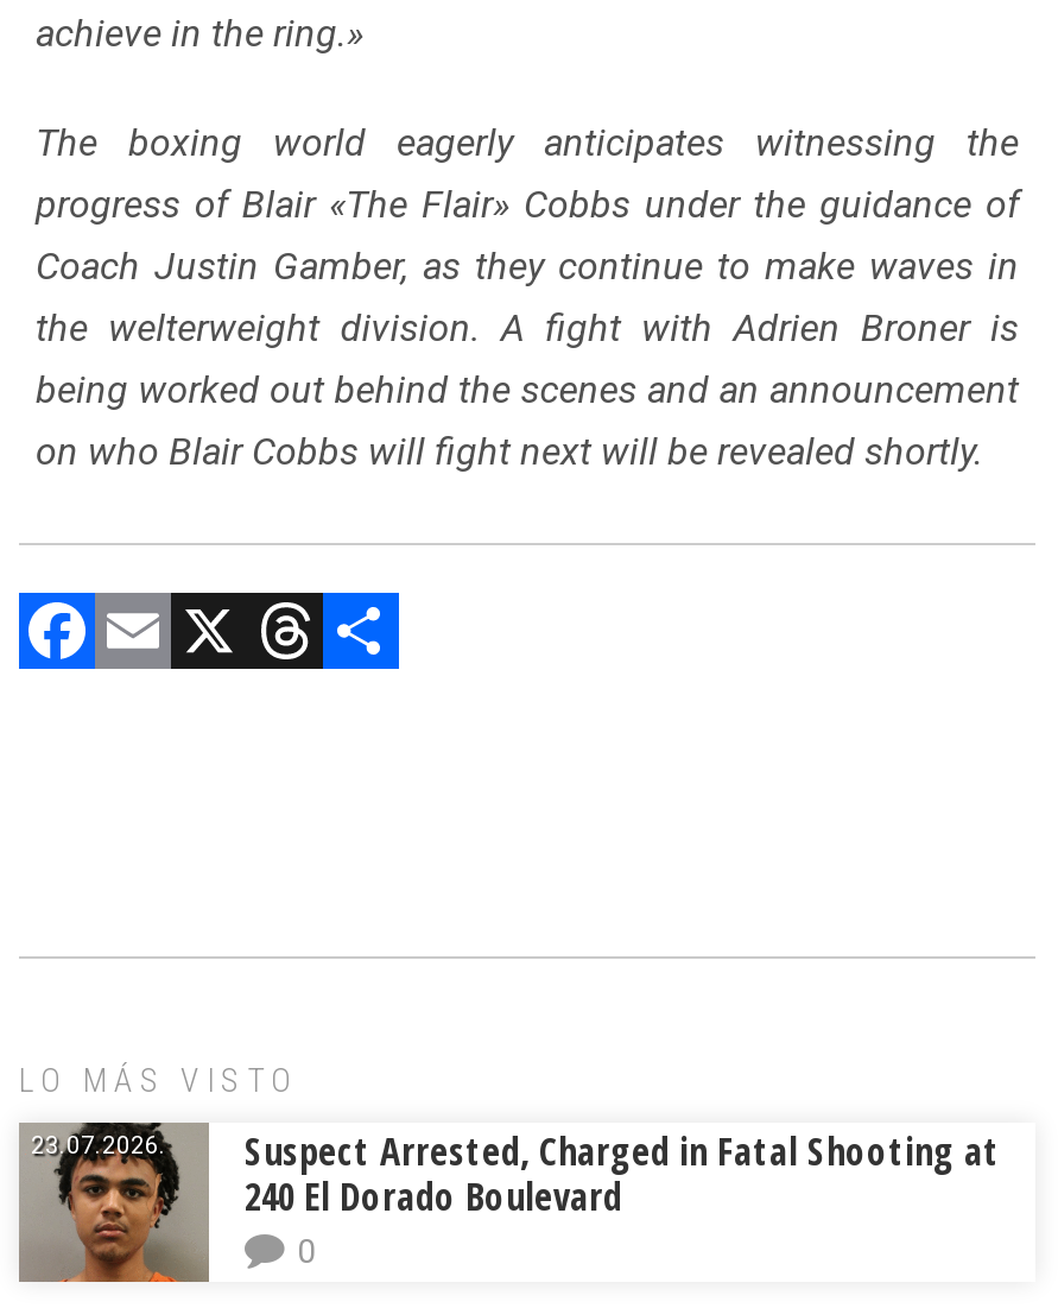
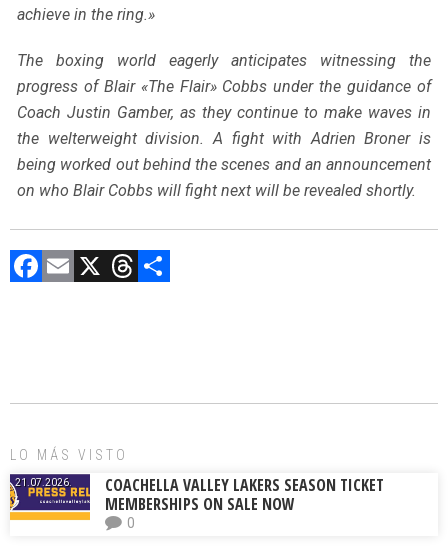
- [image]
- 23.07.2026.
- Suspect Arrested, Charged in Fatal Shooting at
- 240 El Dorado Boulevard
+ [image]
+ 21.07.2026.
+ COACHELLA VALLEY LAKERS SEASON TICKET
+ MEMBERSHIPS ON SALE NOW
